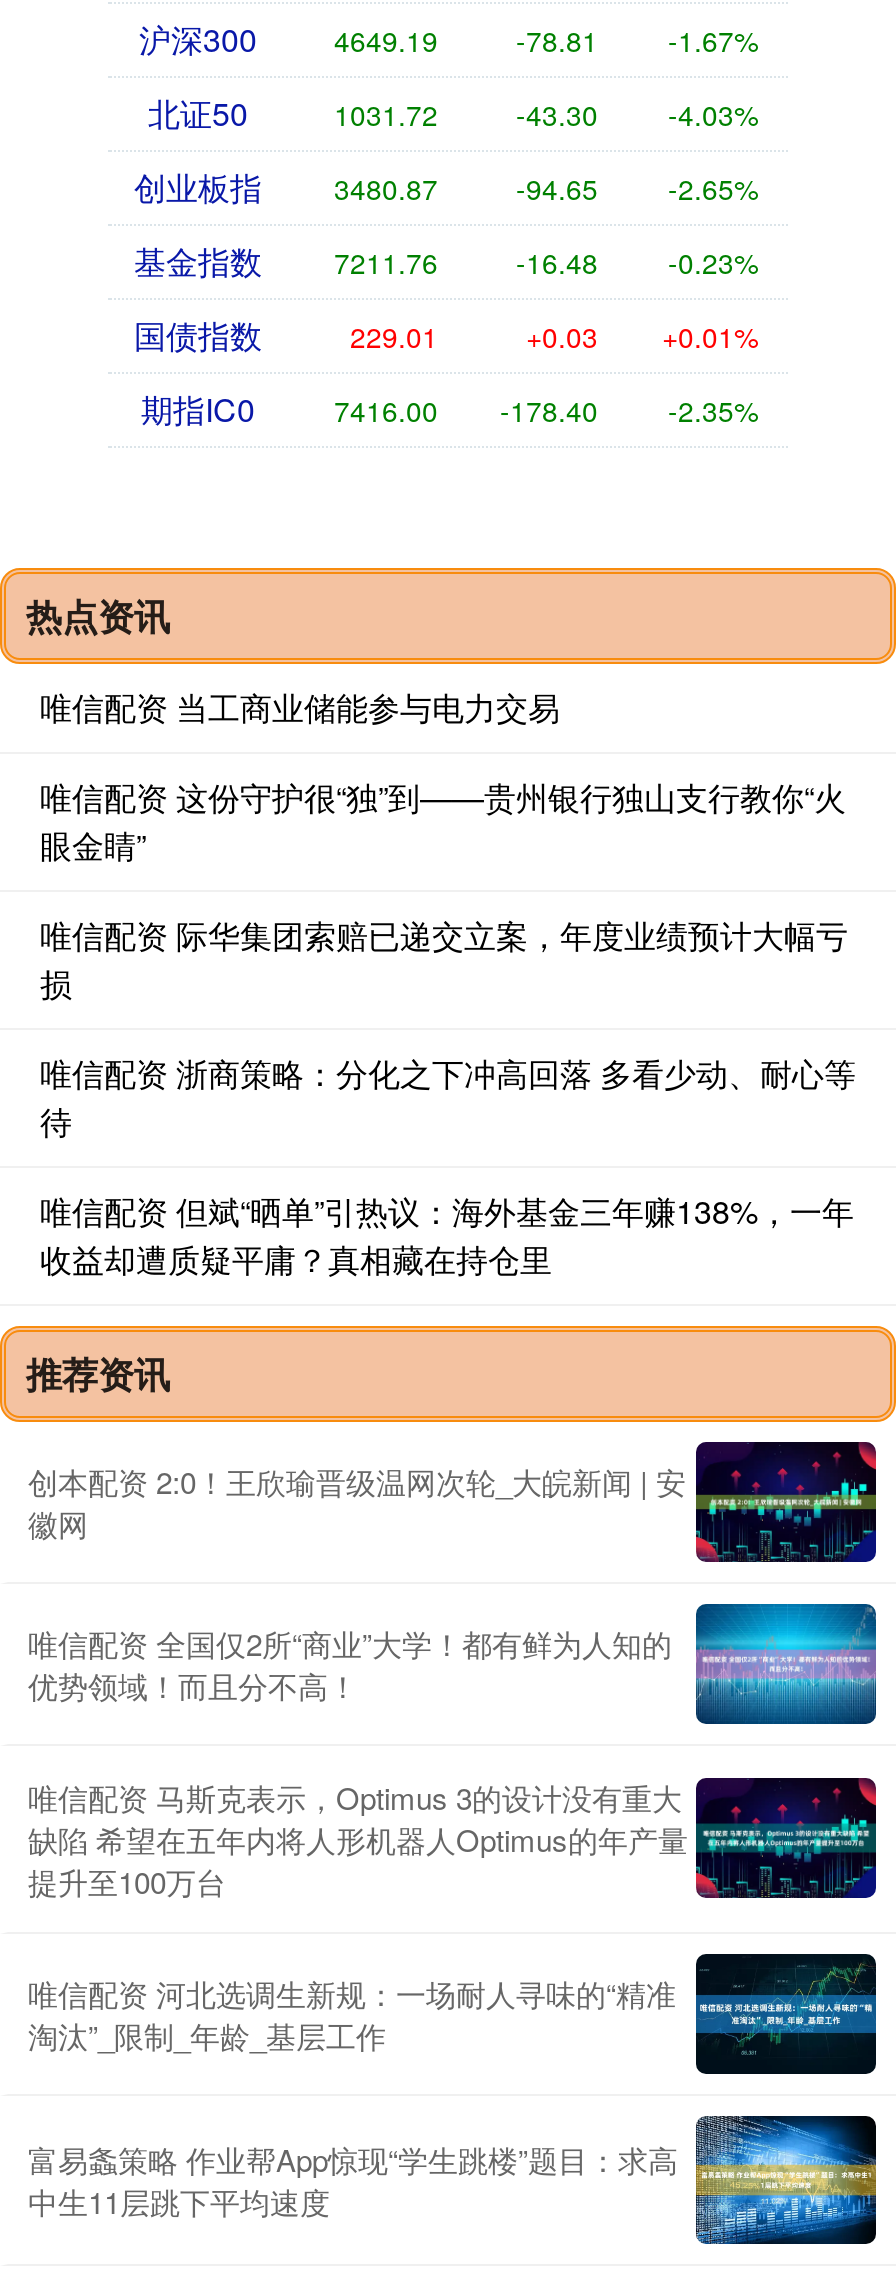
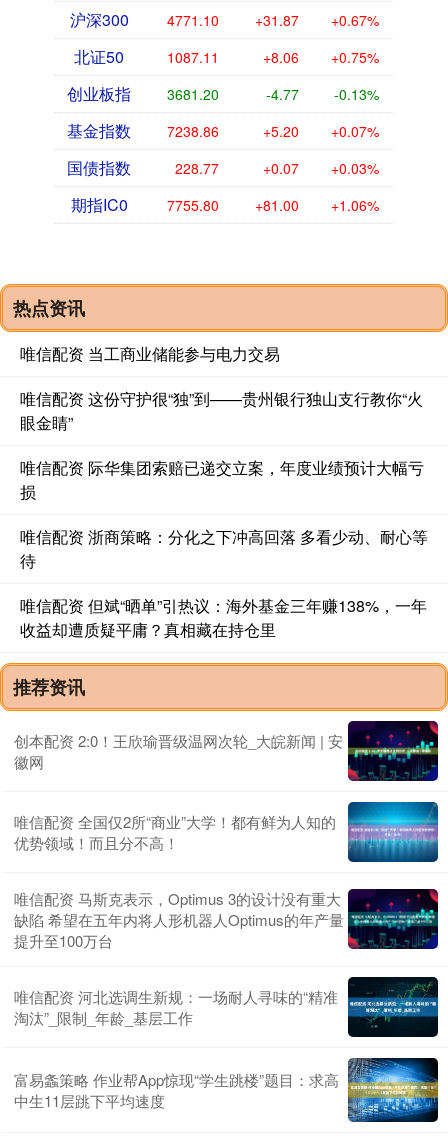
- 4649.19
+ 4771.10

- -78.81
+ +31.87

- -1.67%
+ +0.67%

- 1031.72
+ 1087.11

- -43.30
+ +8.06

- -4.03%
+ +0.75%

- 3480.87
+ 3681.20

- -94.65
+ -4.77

- -2.65%
+ -0.13%

- 7211.76
+ 7238.86

- -16.48
+ +5.20

- -0.23%
+ +0.07%

- 229.01
+ 228.77

- +0.03
+ +0.07

- +0.01%
+ +0.03%

- 7416.00
+ 7755.80

- -178.40
+ +81.00

- -2.35%
+ +1.06%
